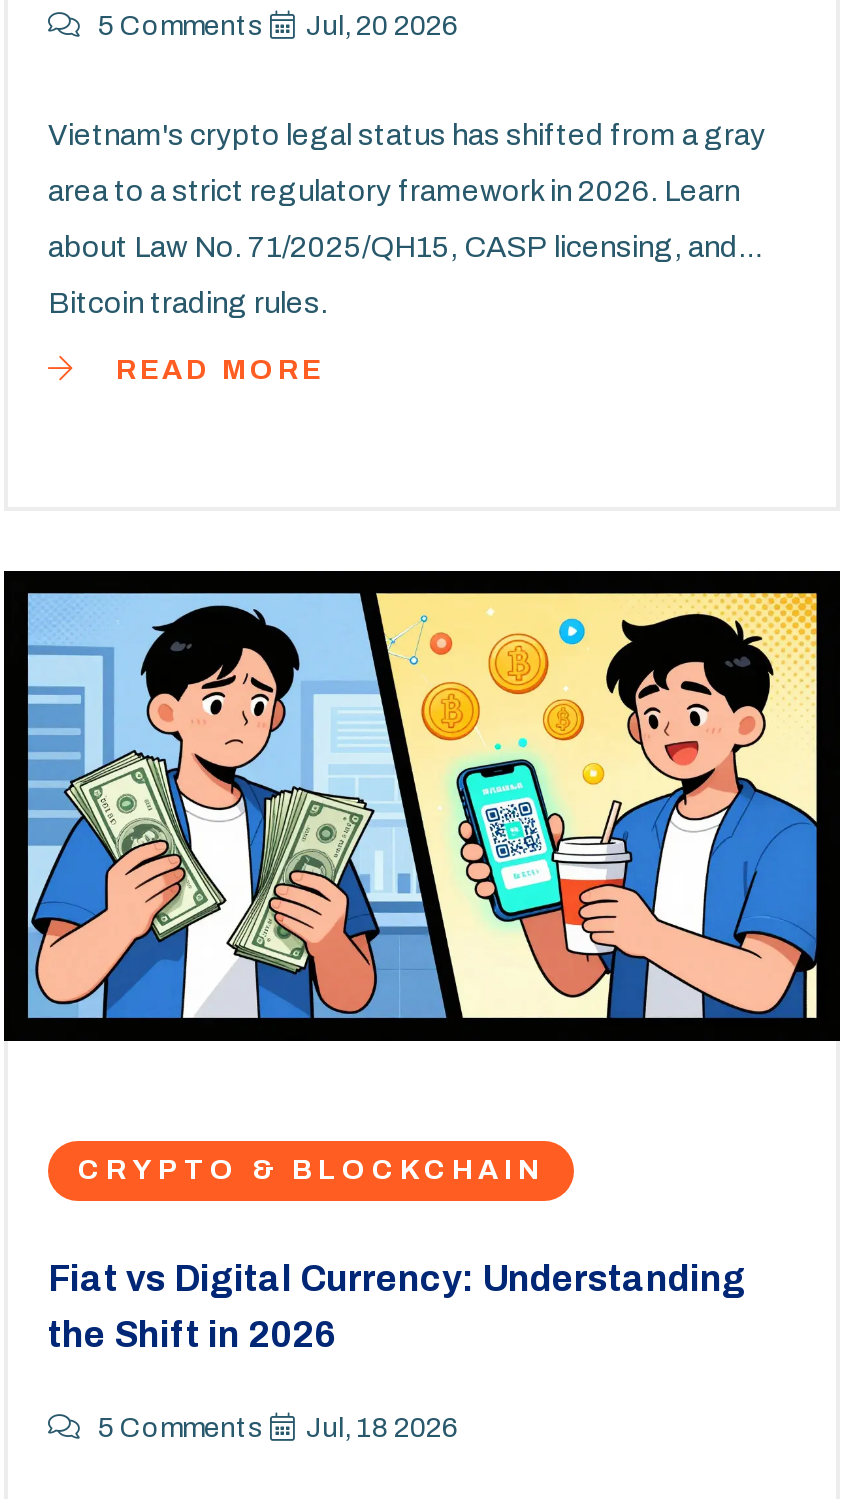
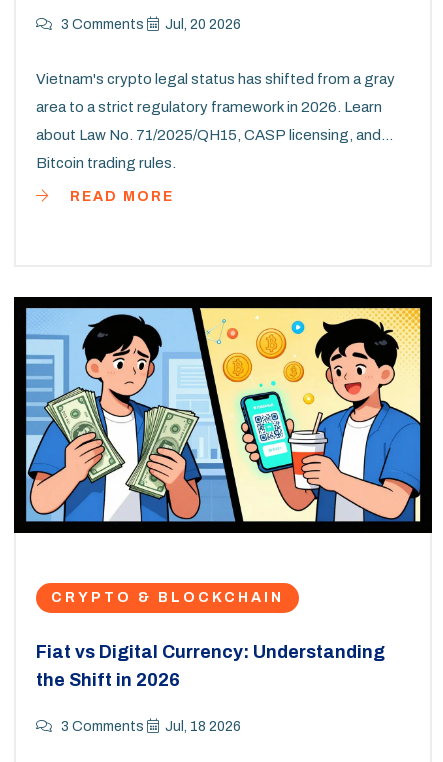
- 5 Comments Jul, 20 2026
+ 3 Comments Jul, 20 2026

- 5 Comments Jul, 18 2026
+ 3 Comments Jul, 18 2026
